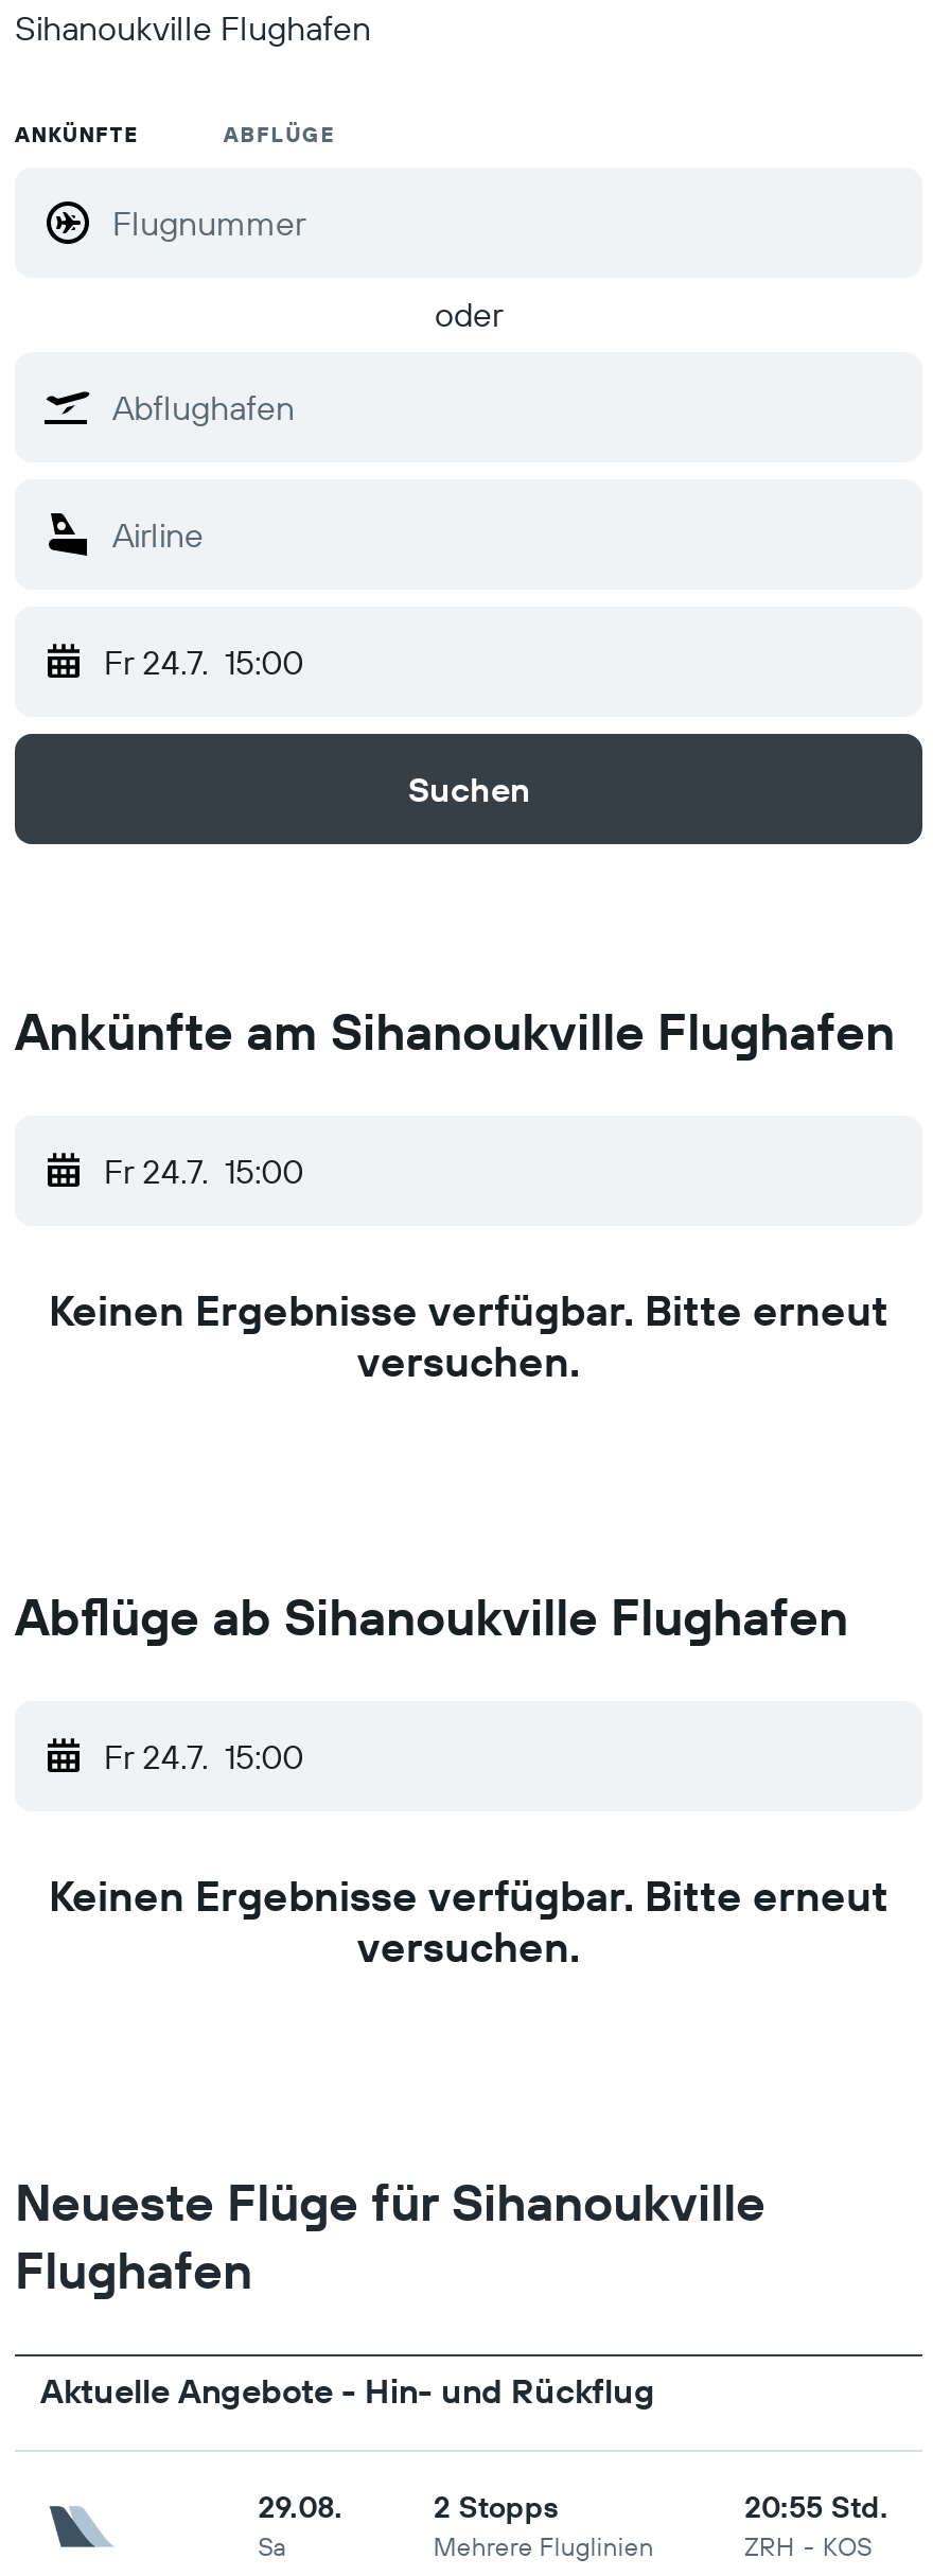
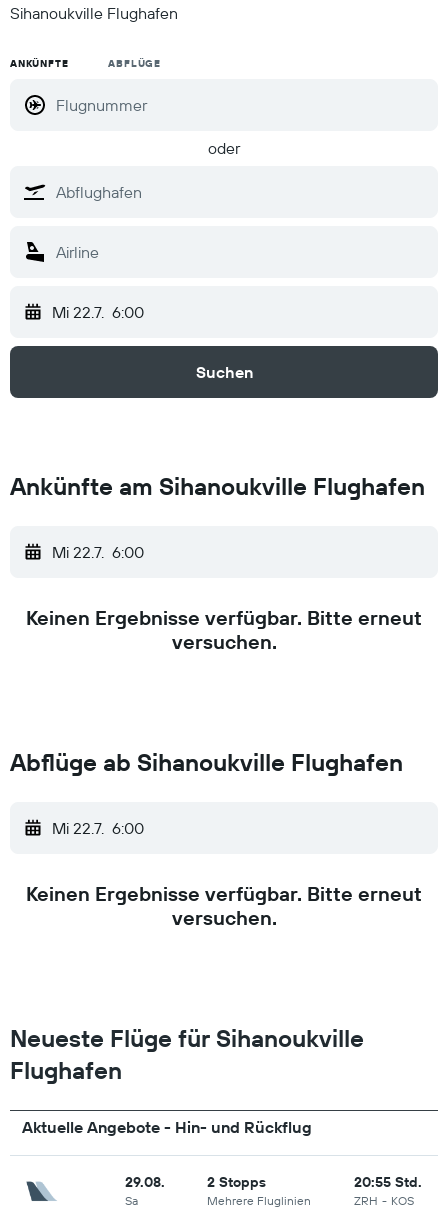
- Fr 24.7. 15:00
+ Mi 22.7. 6:00

- Fr 24.7. 15:00
+ Mi 22.7. 6:00

- Fr 24.7. 15:00
+ Mi 22.7. 6:00
